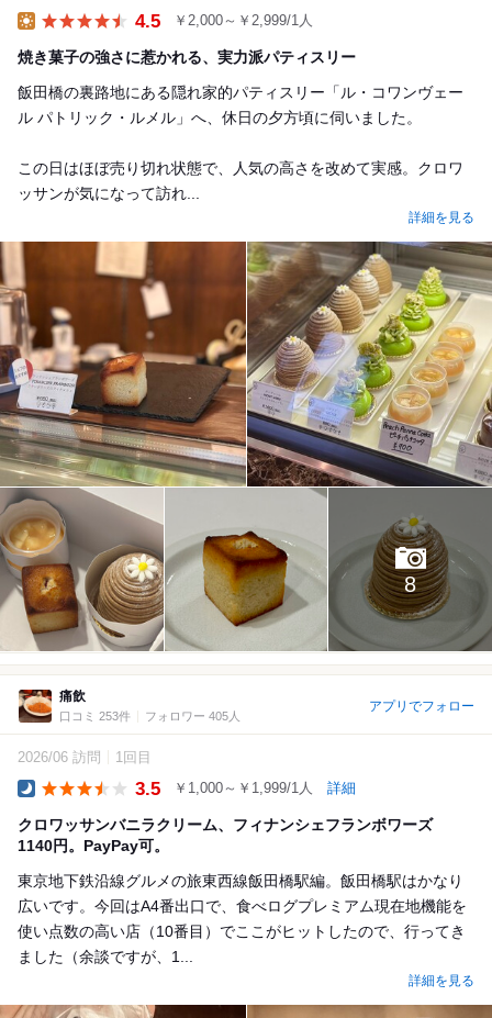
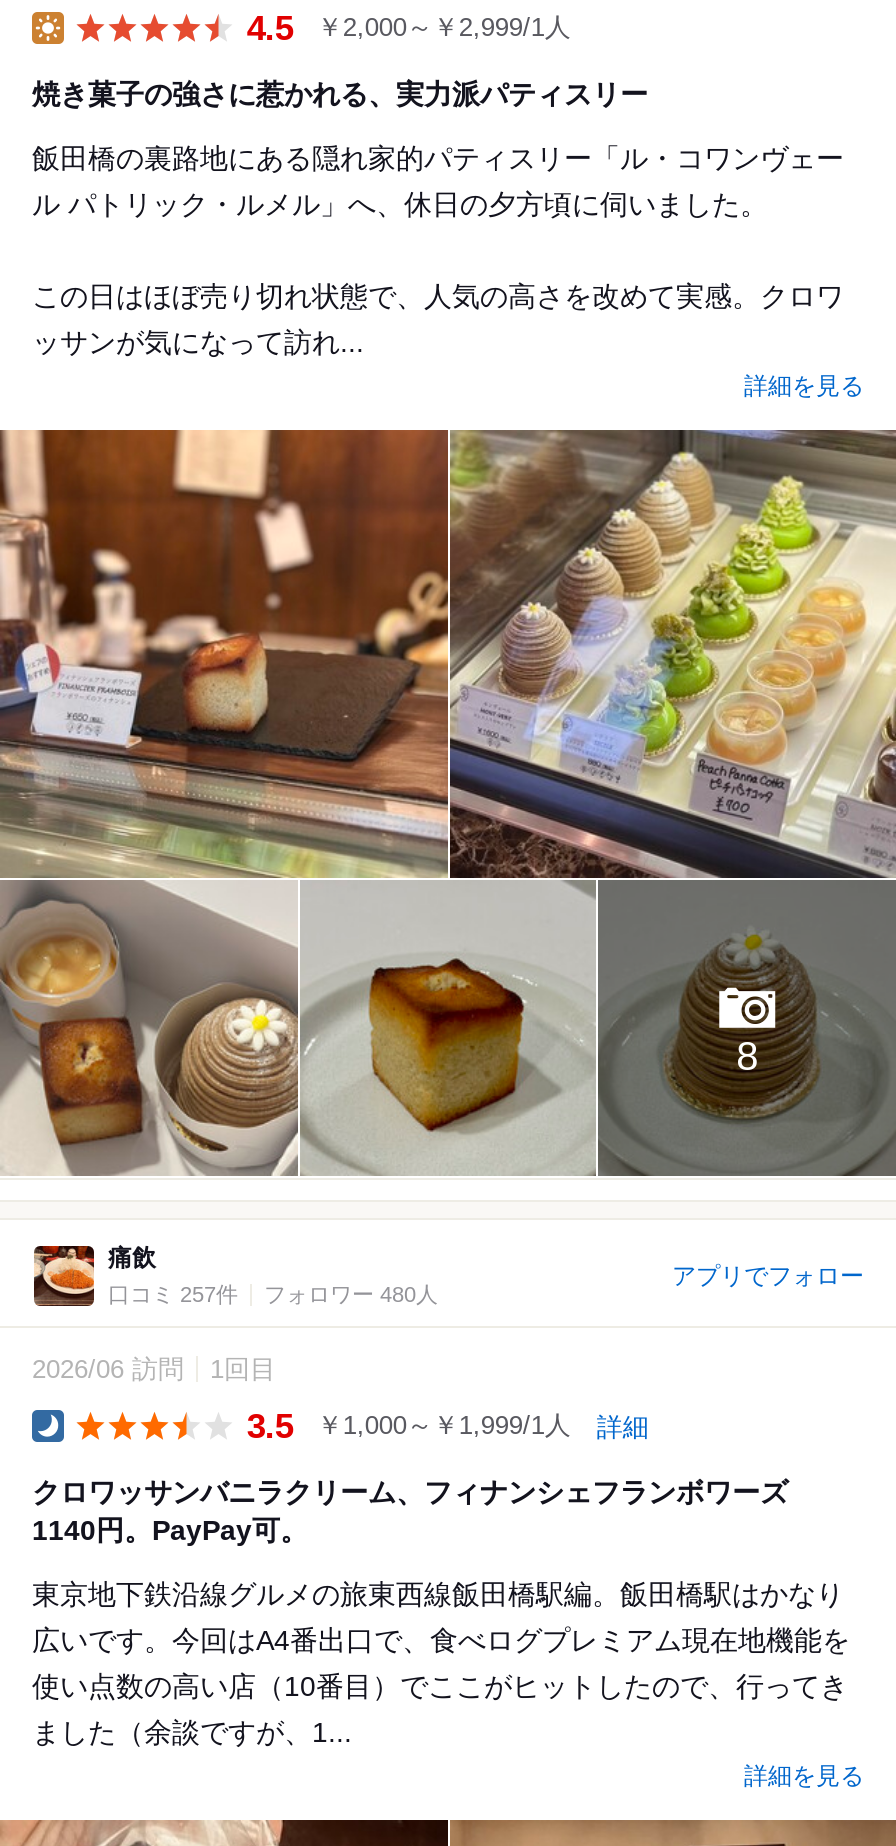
- 口コミ 253件
+ 口コミ 257件

- フォロワー 405人
+ フォロワー 480人
